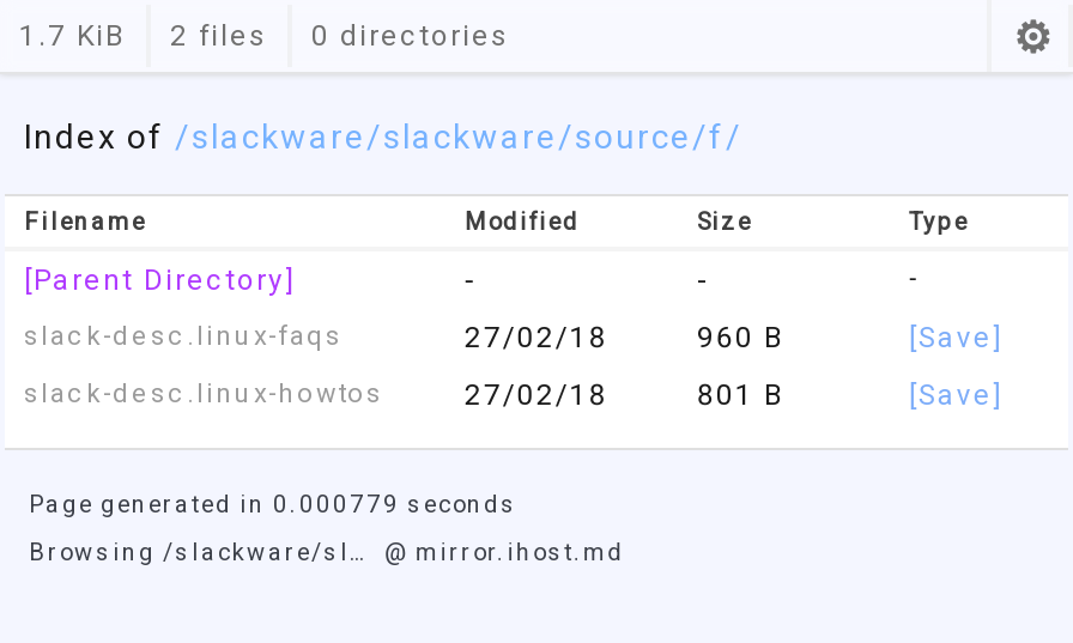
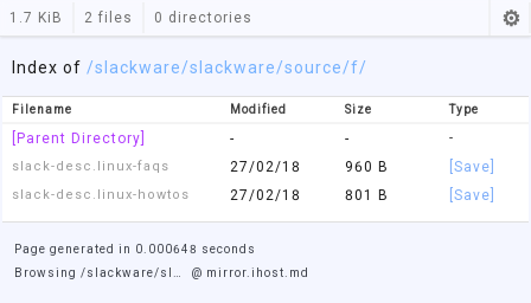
- Page generated in 0.000779 seconds
+ Page generated in 0.000648 seconds
